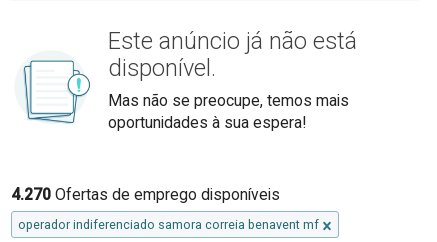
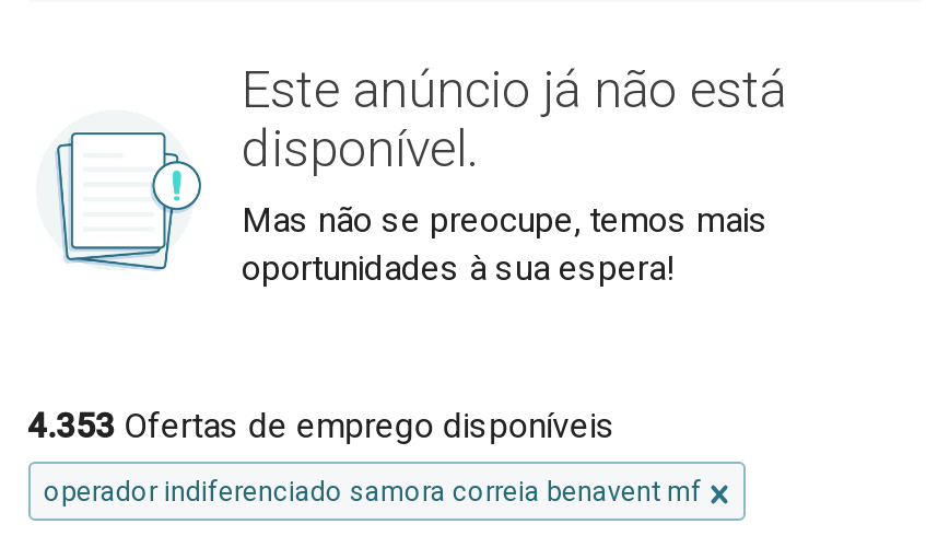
- 4.270 Ofertas de emprego disponíveis
+ 4.353 Ofertas de emprego disponíveis
